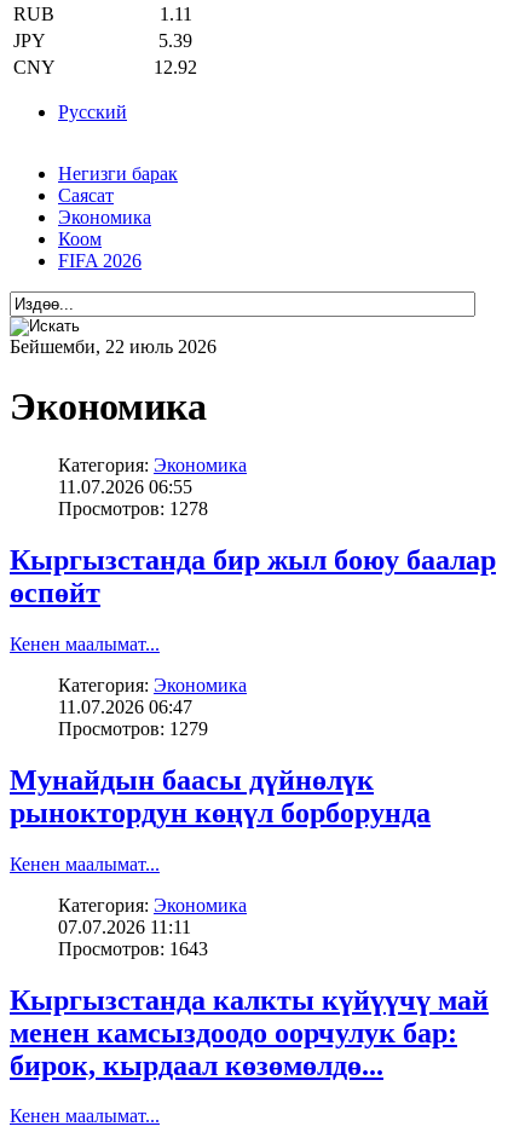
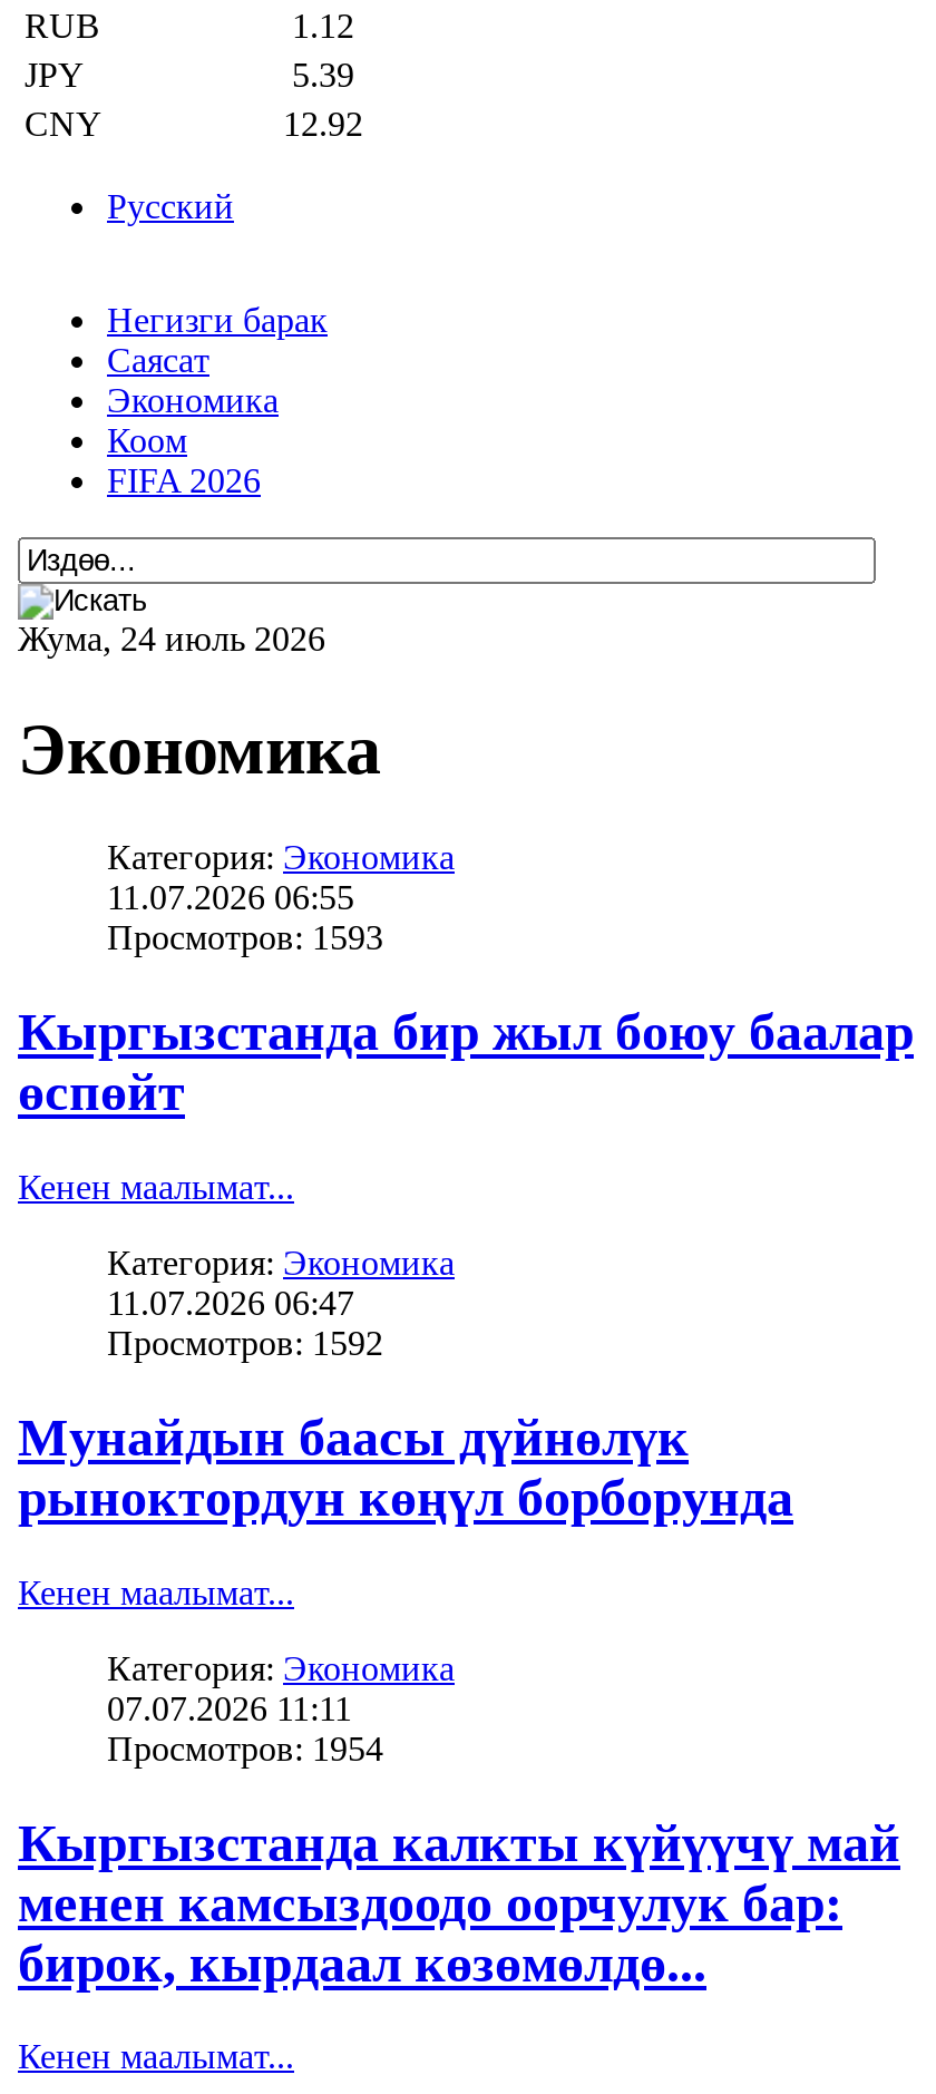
- 1.11
+ 1.12

- Бейшемби, 22 июль 2026
+ Жума, 24 июль 2026

- Просмотров: 1278
+ Просмотров: 1593

- Просмотров: 1279
+ Просмотров: 1592

- Просмотров: 1643
+ Просмотров: 1954
